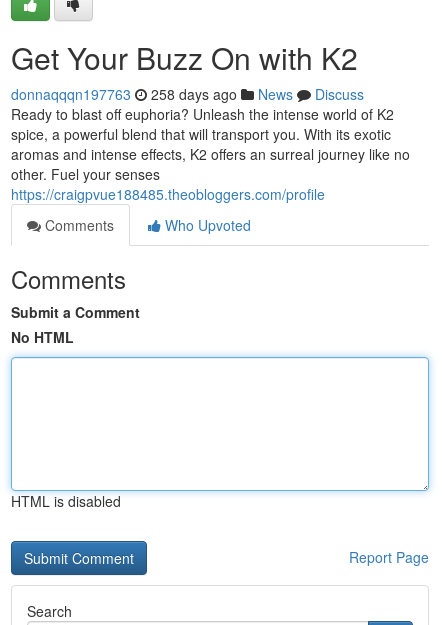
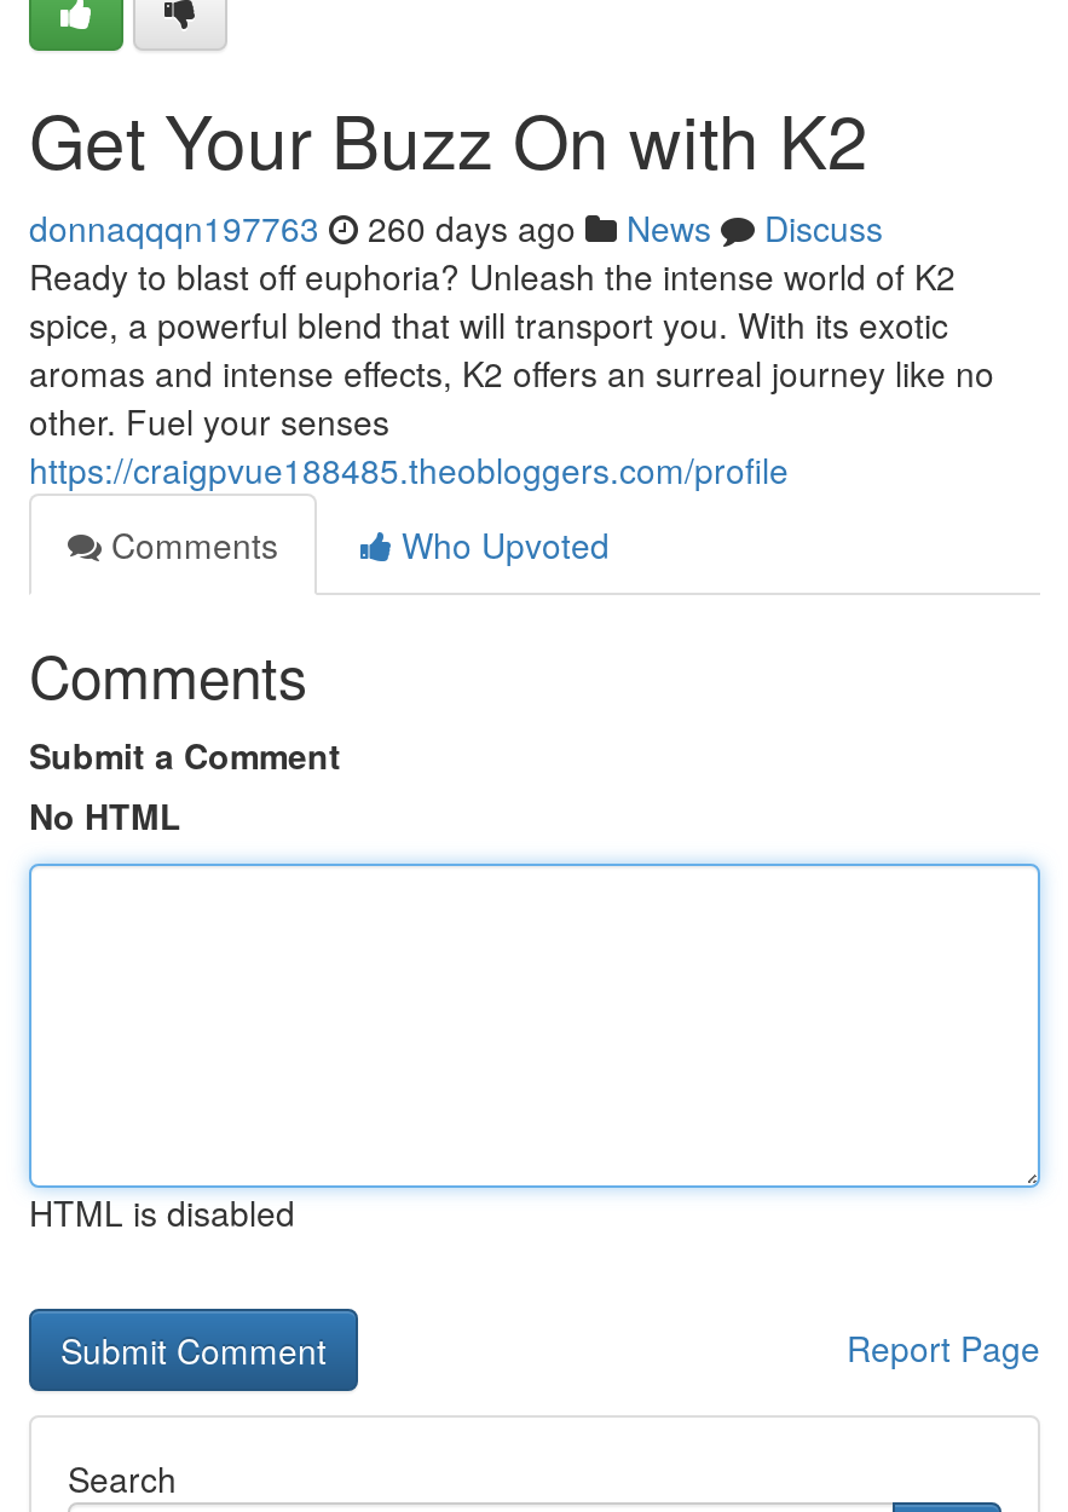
- donnaqqqn197763 258 days ago News Discuss
+ donnaqqqn197763 260 days ago News Discuss
